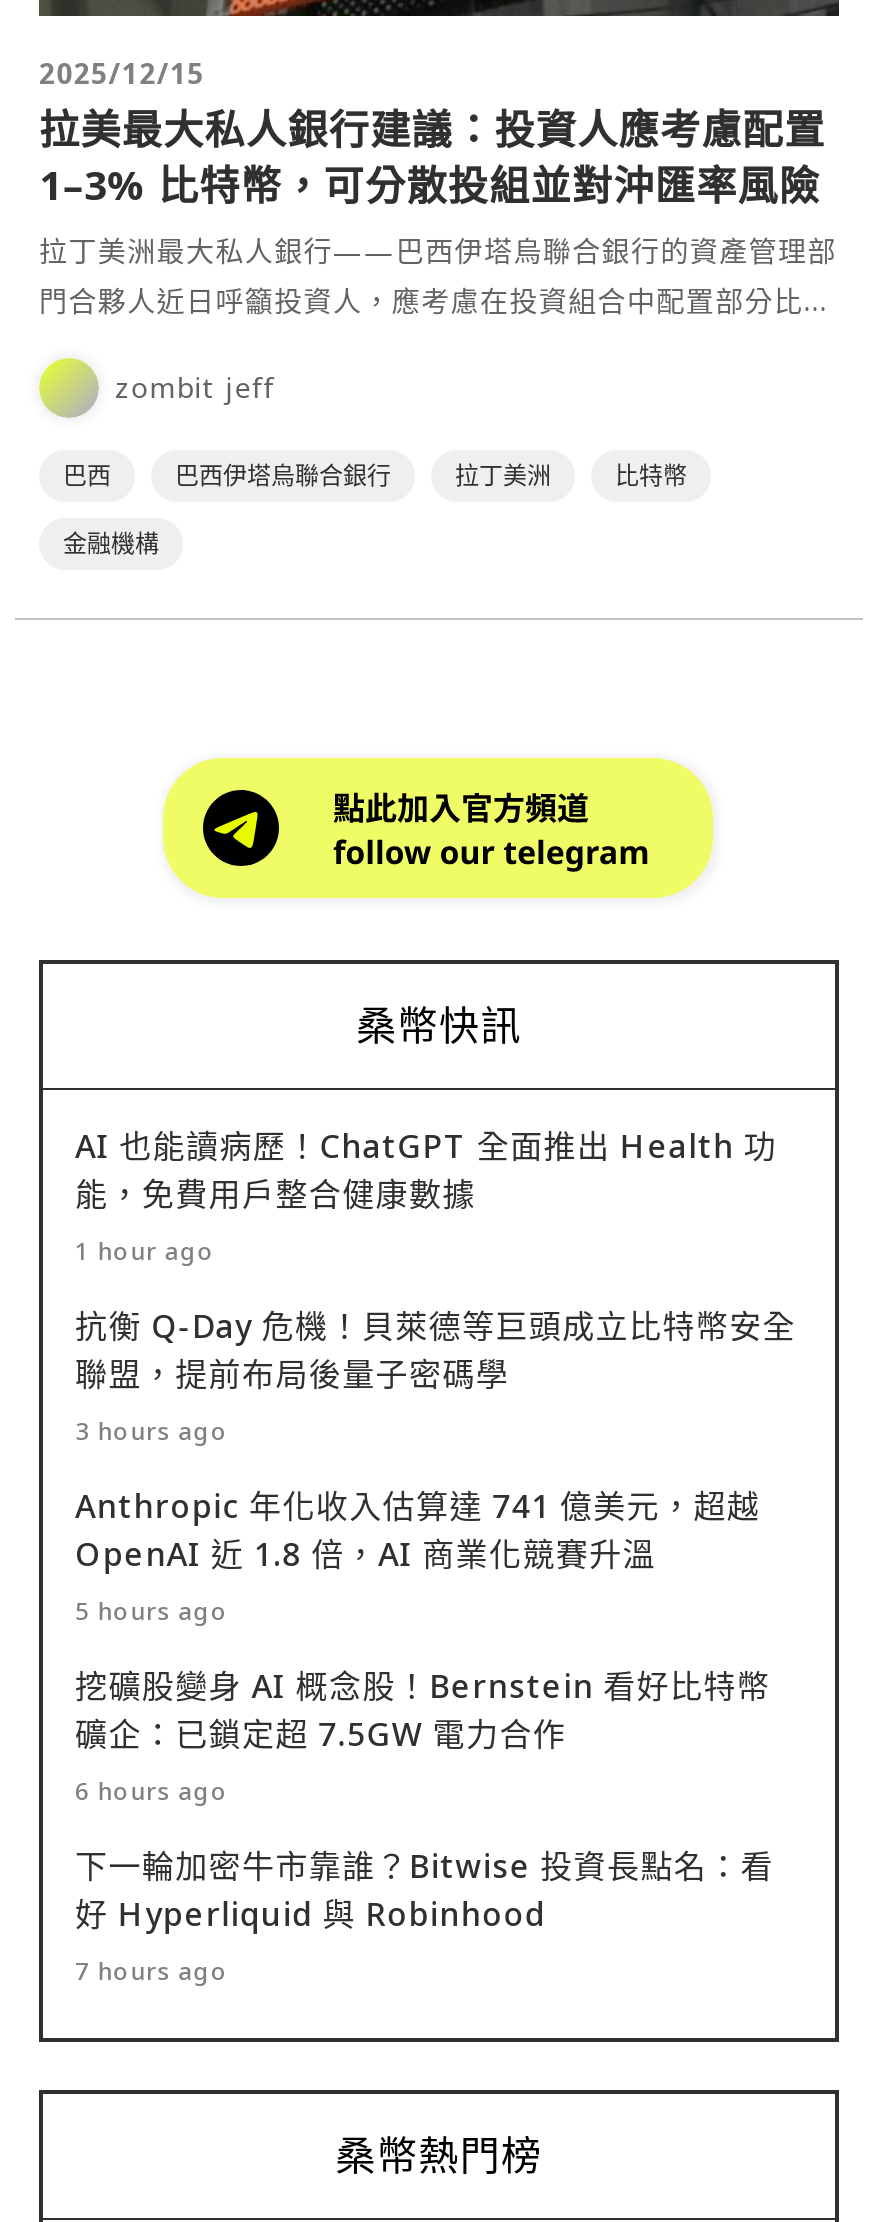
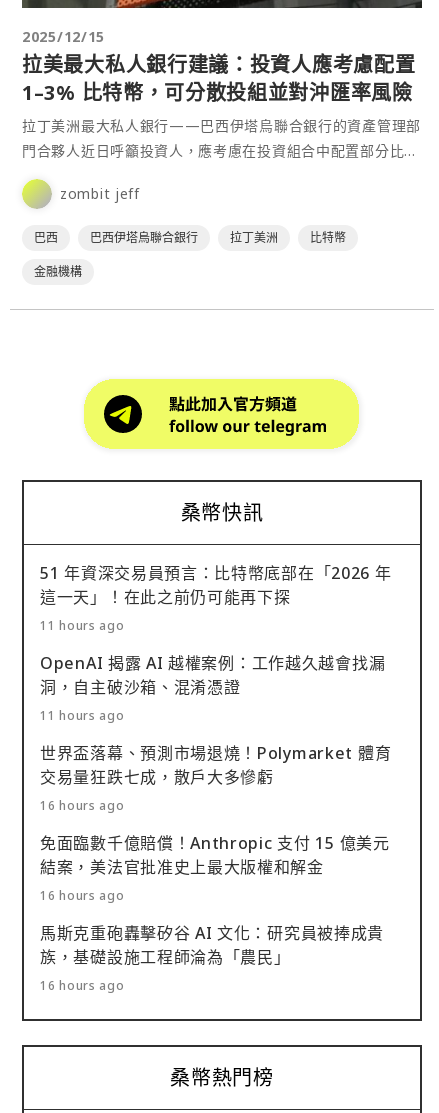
- AI 也能讀病歷！ChatGPT 全面推出 Health 功
- 能，免費用戶整合健康數據
- 1 hour ago
+ 51 年資深交易員預言：比特幣底部在「2026 年
+ 這一天」！在此之前仍可能再下探
+ 11 hours ago

- 抗衡 Q-Day 危機！貝萊德等巨頭成立比特幣安全
- 聯盟，提前布局後量子密碼學
- 3 hours ago
+ OpenAI 揭露 AI 越權案例：工作越久越會找漏
+ 洞，自主破沙箱、混淆憑證
+ 11 hours ago

- Anthropic 年化收入估算達 741 億美元，超越
- OpenAI 近 1.8 倍，AI 商業化競賽升溫
- 5 hours ago
+ 世界盃落幕、預測市場退燒！Polymarket 體育
+ 交易量狂跌七成，散戶大多慘虧
+ 16 hours ago

- 挖礦股變身 AI 概念股！Bernstein 看好比特幣
- 礦企：已鎖定超 7.5GW 電力合作
- 6 hours ago
+ 免面臨數千億賠償！Anthropic 支付 15 億美元
+ 結案，美法官批准史上最大版權和解金
+ 16 hours ago

- 下一輪加密牛市靠誰？Bitwise 投資長點名：看
- 好 Hyperliquid 與 Robinhood
- 7 hours ago
+ 馬斯克重砲轟擊矽谷 AI 文化：研究員被捧成貴
+ 族，基礎設施工程師淪為「農民」
+ 16 hours ago
